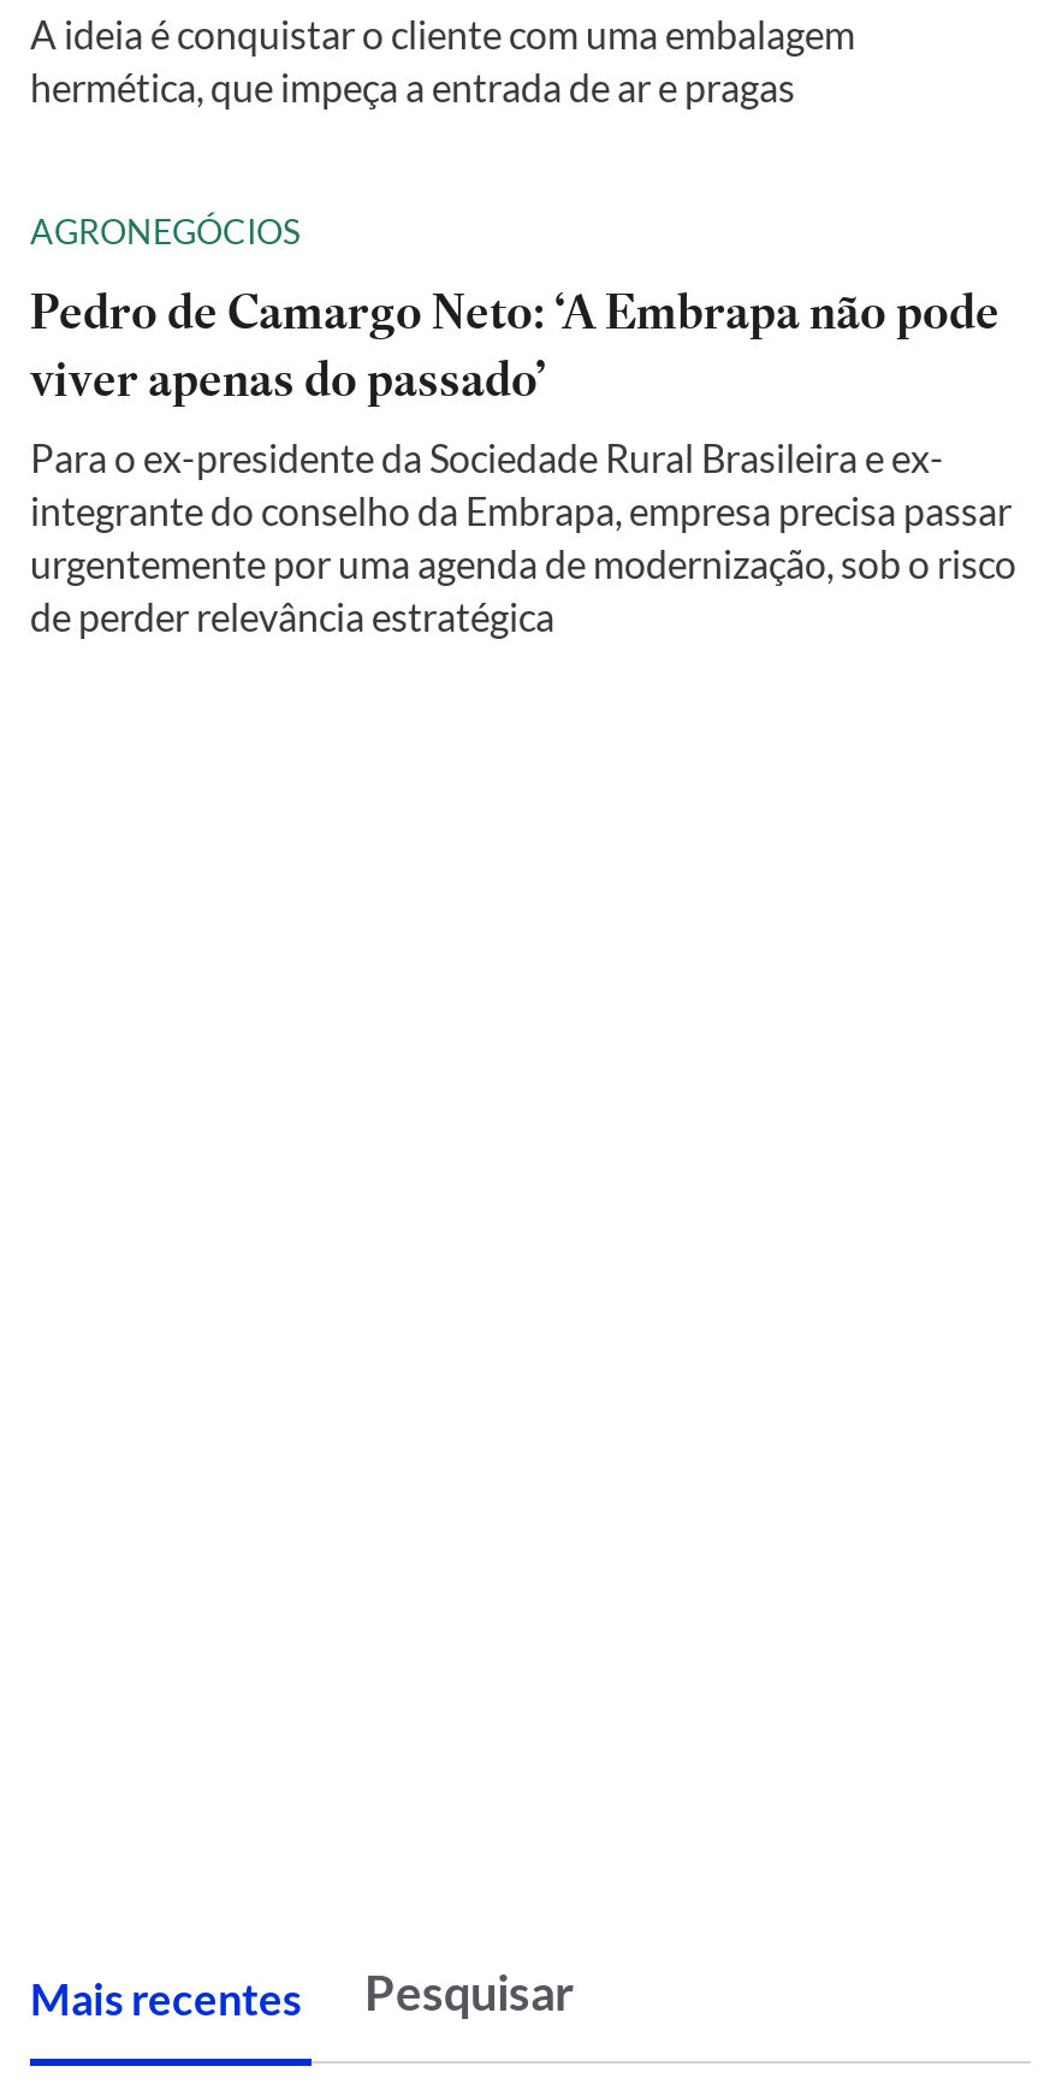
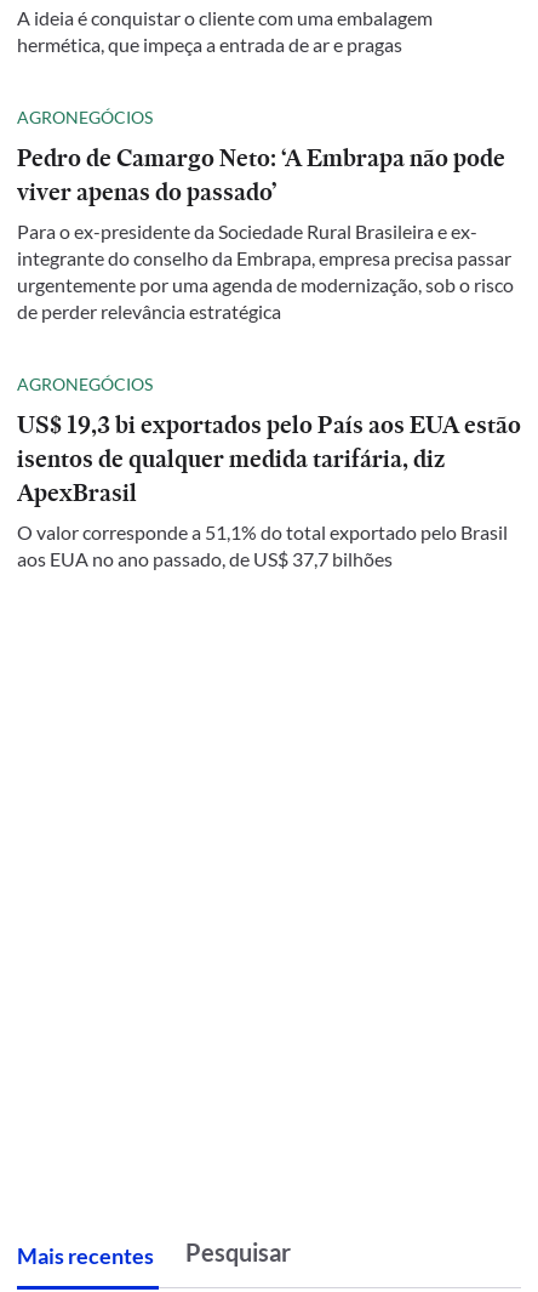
+ AGRONEGÓCIOS
+ US$ 19,3 bi exportados pelo País aos EUA estão
+ isentos de qualquer medida tarifária, diz
+ ApexBrasil
+ O valor corresponde a 51,1% do total exportado pelo Brasil
+ aos EUA no ano passado, de US$ 37,7 bilhões
